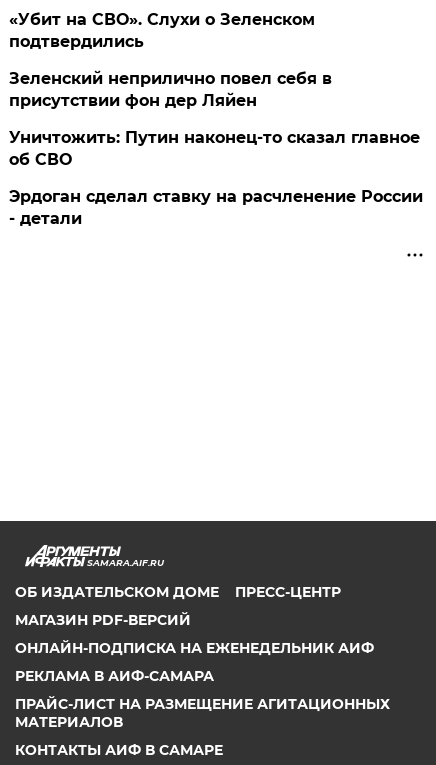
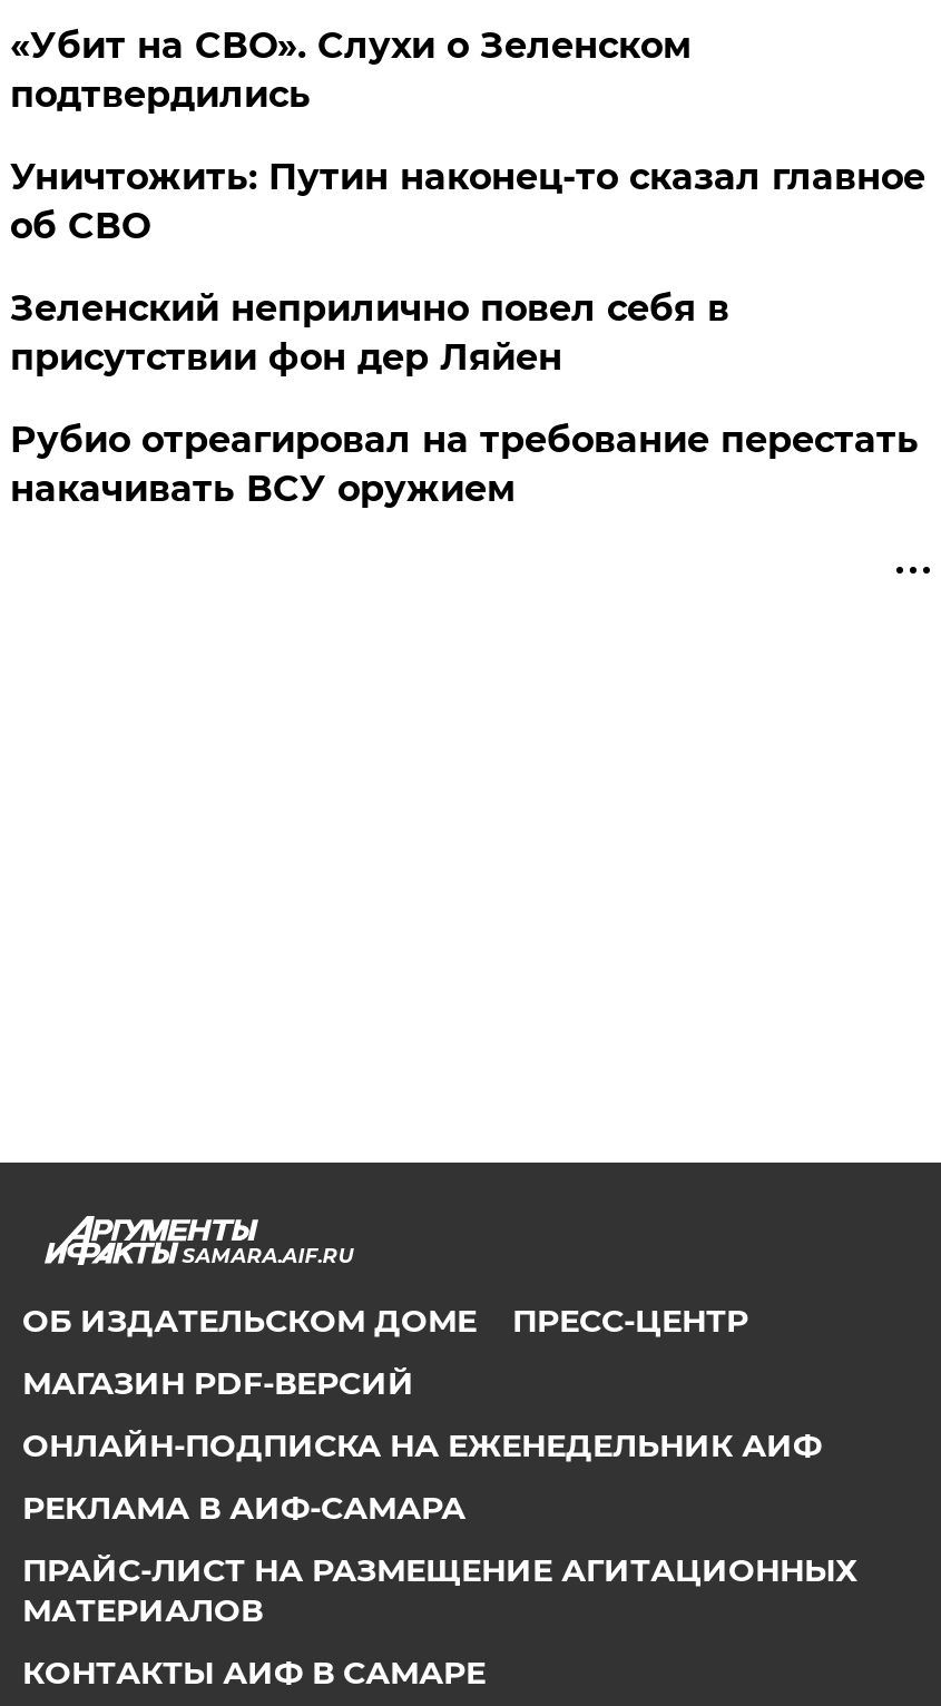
moved down: Зеленский неприлично повел cебя в | присутствии фон дер Ляйен

moved up: Уничтожить: Путин наконец-то сказал главное | об СВО

- Эрдоган сделал ставку на расчленение России
- - детали
+ Рубио отреагировал на требование перестать
+ накачивать ВСУ оружием
